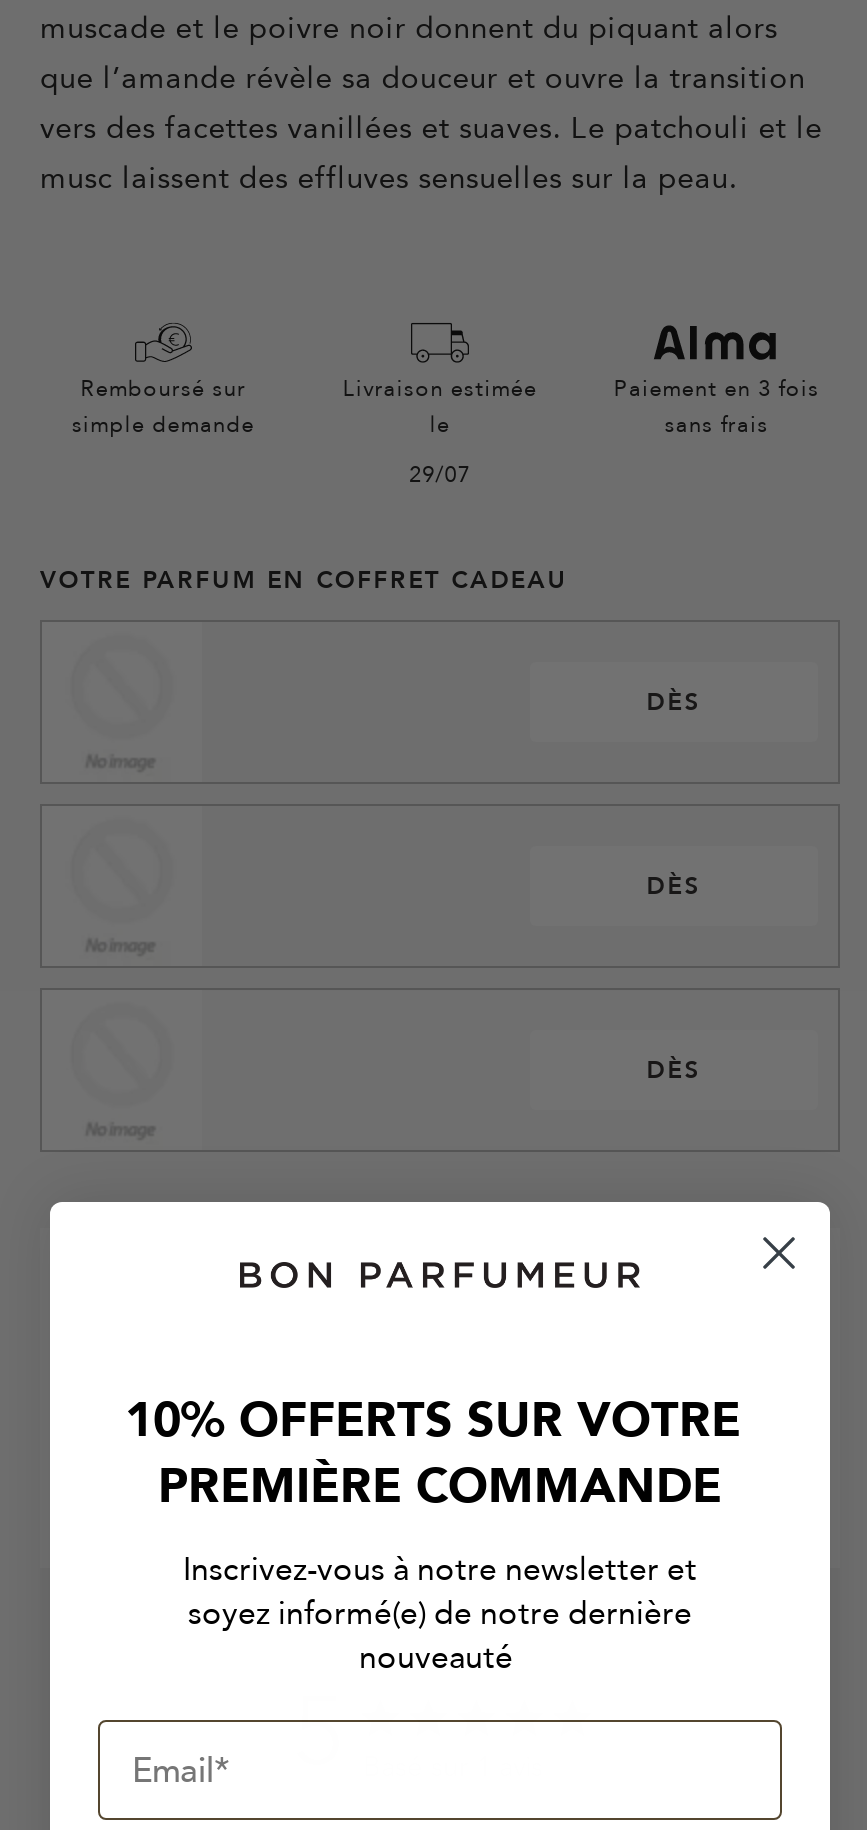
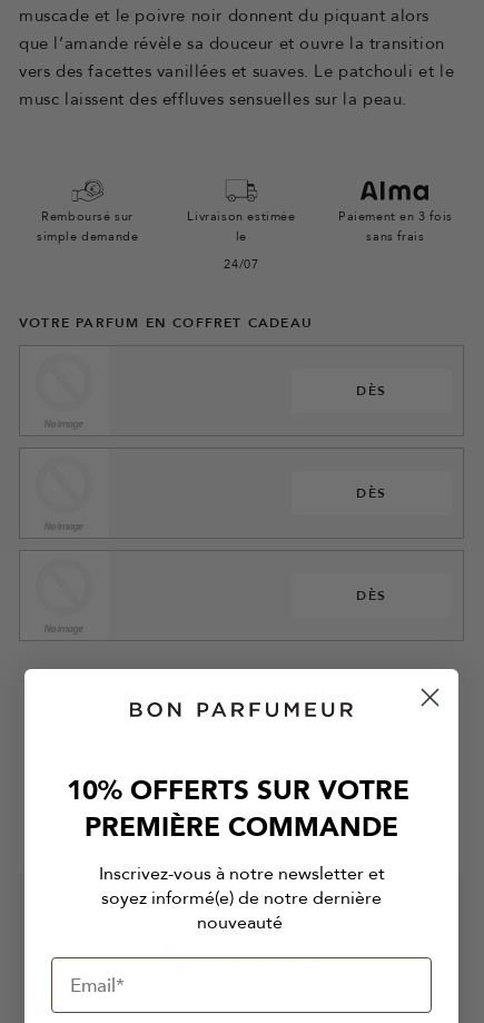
- 29/07
+ 24/07
